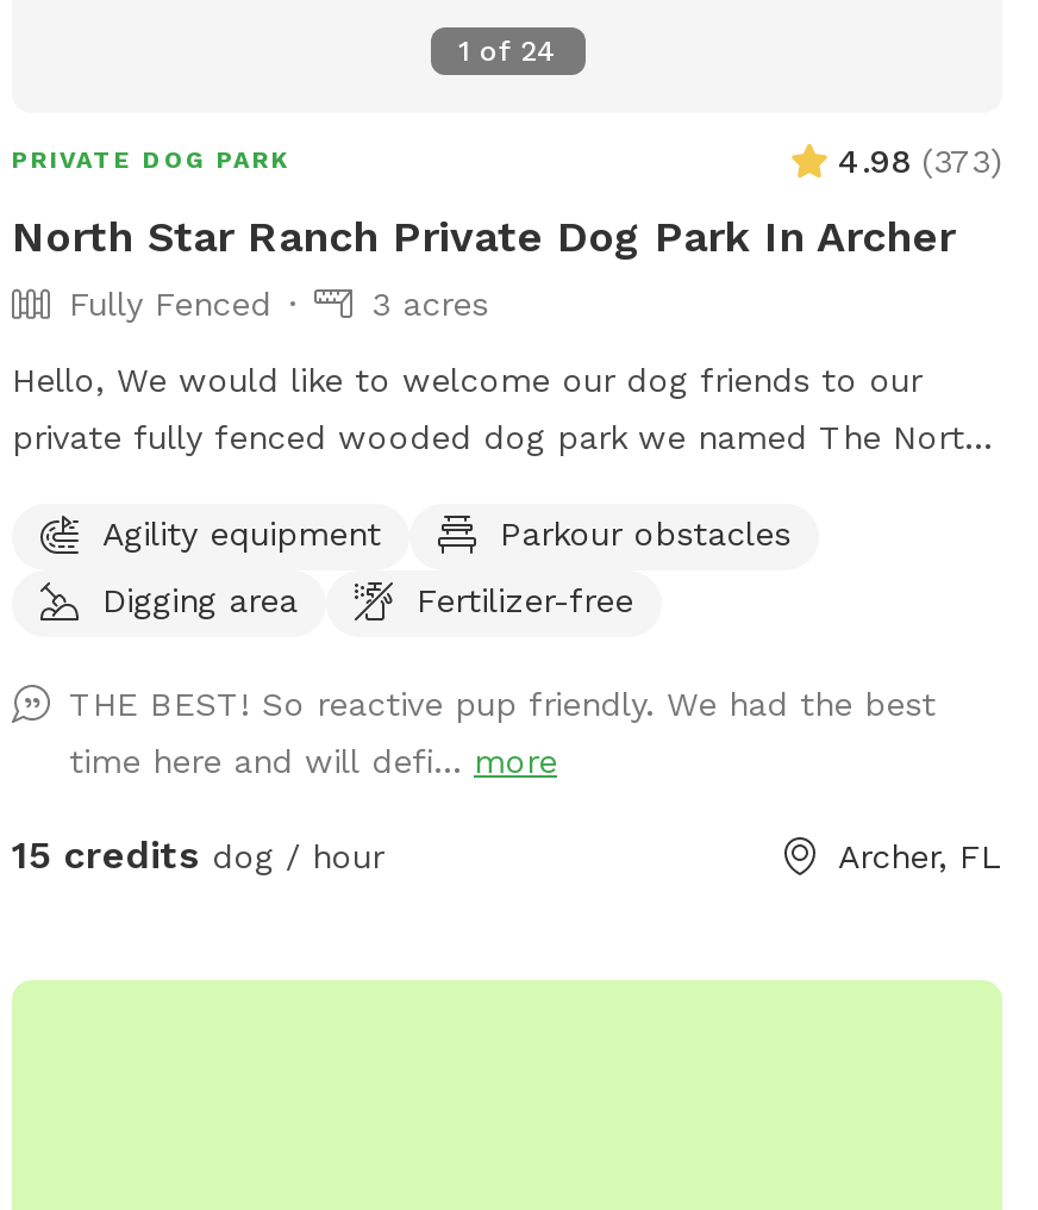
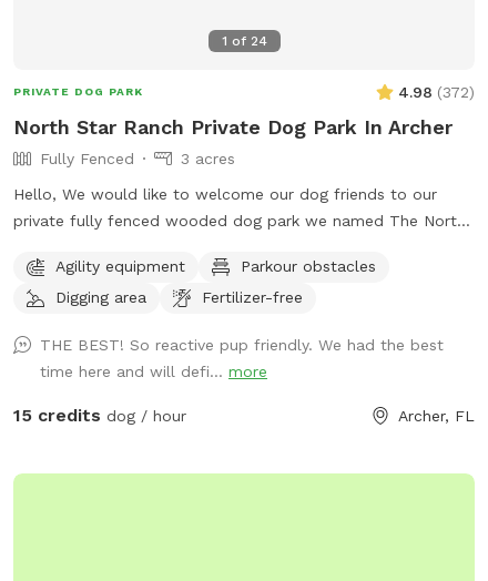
- 4.98 (373)
+ 4.98 (372)
